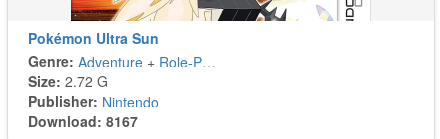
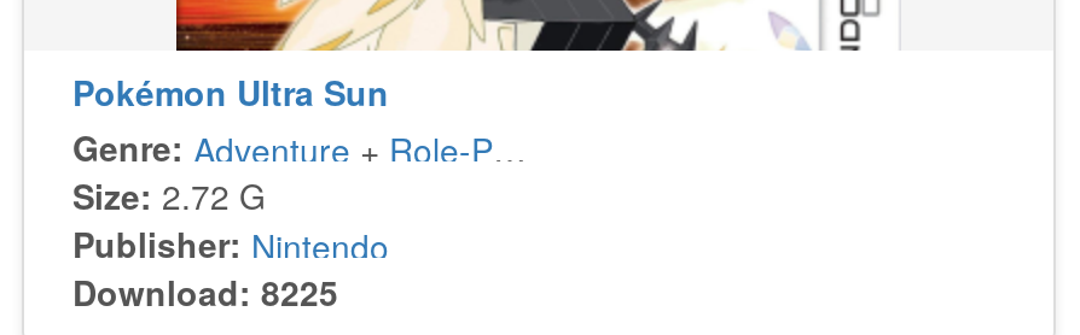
- Download: 8167
+ Download: 8225
